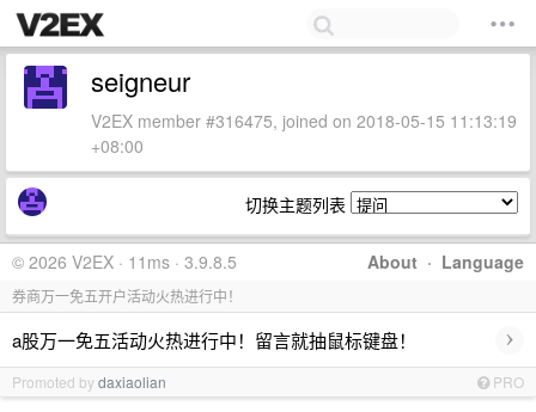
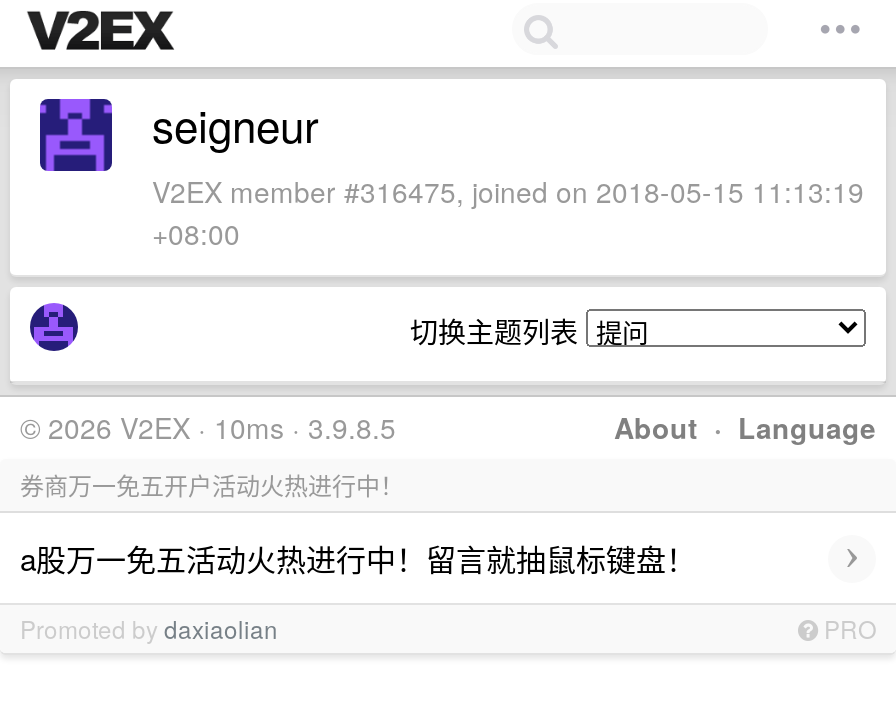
- © 2026 V2EX · 11ms · 3.9.8.5
+ © 2026 V2EX · 10ms · 3.9.8.5
